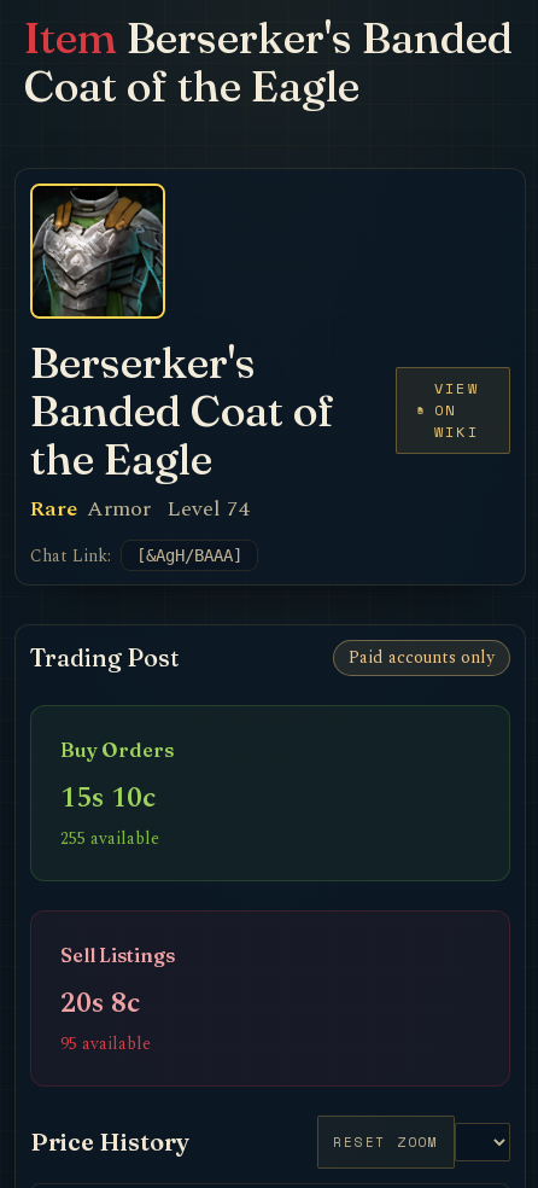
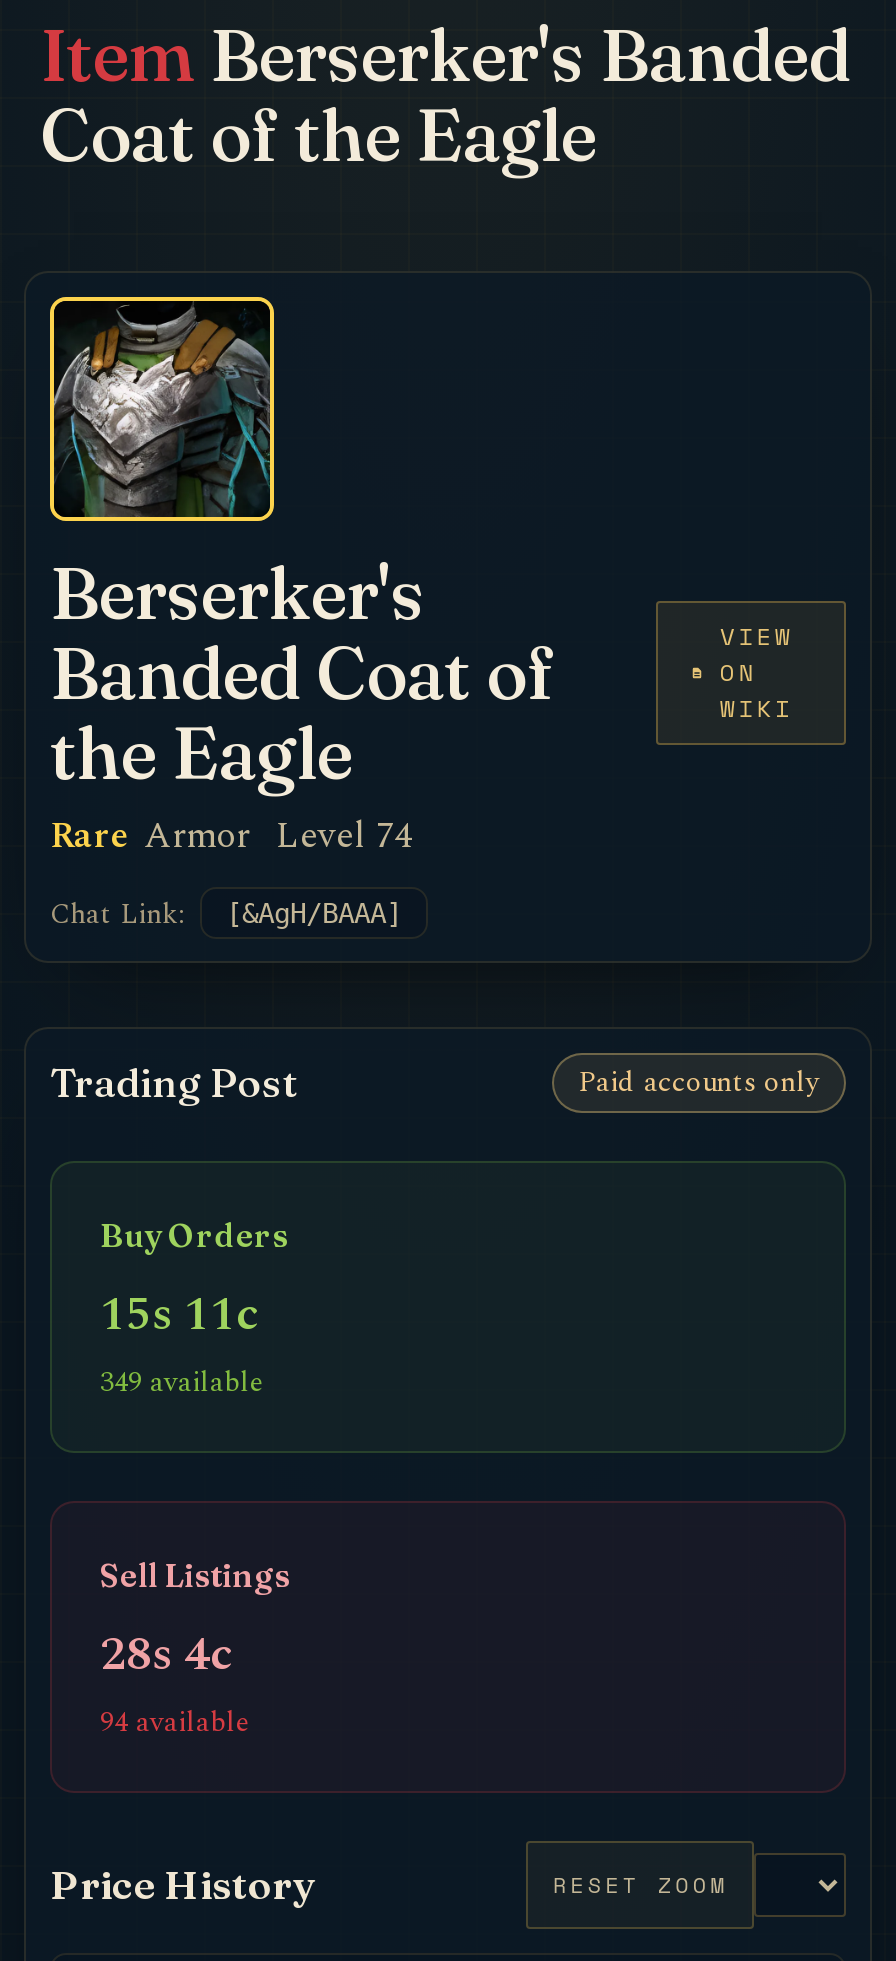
- 15s 10c
+ 15s 11c

- 255 available
+ 349 available

- 20s 8c
- 95 available
+ 28s 4c
+ 94 available
